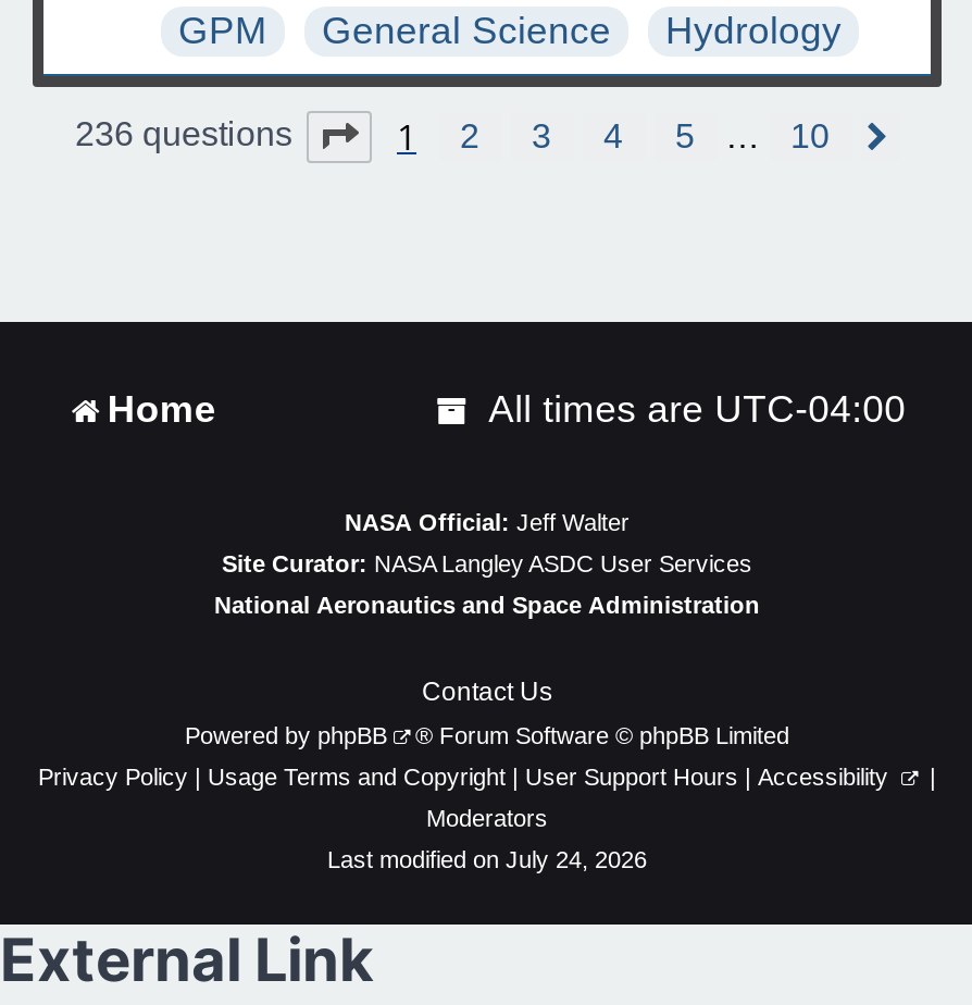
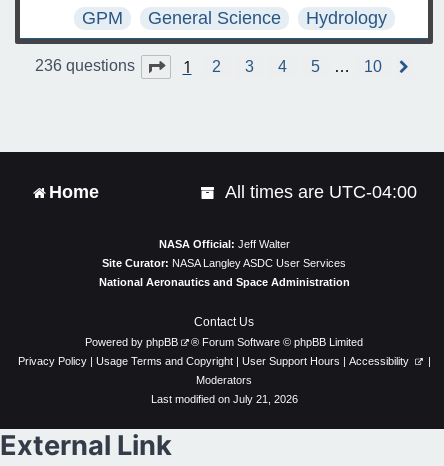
- Last modified on July 24, 2026
+ Last modified on July 21, 2026
